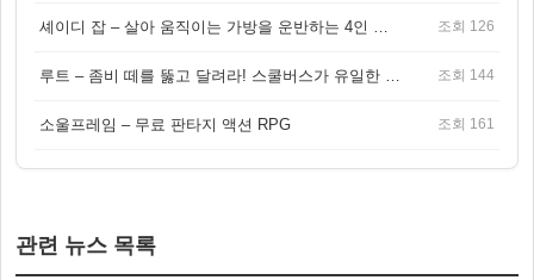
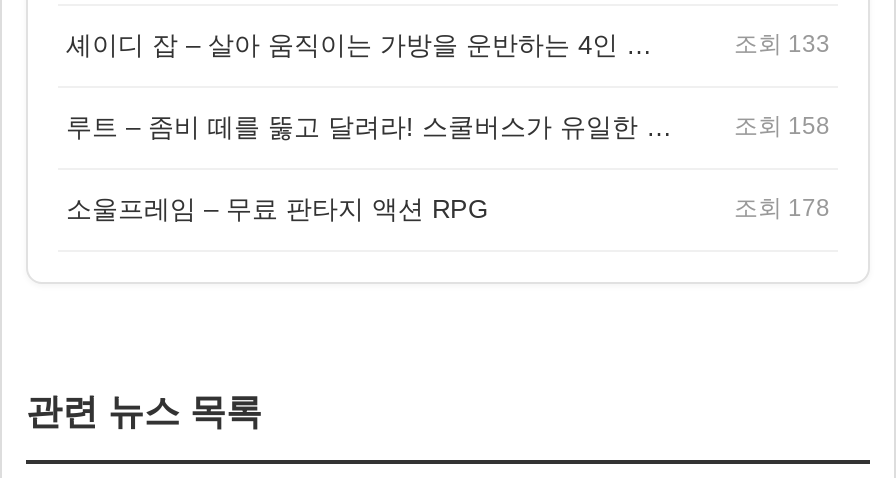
- 조회 126
+ 조회 133

- 조회 144
+ 조회 158

- 조회 161
+ 조회 178
